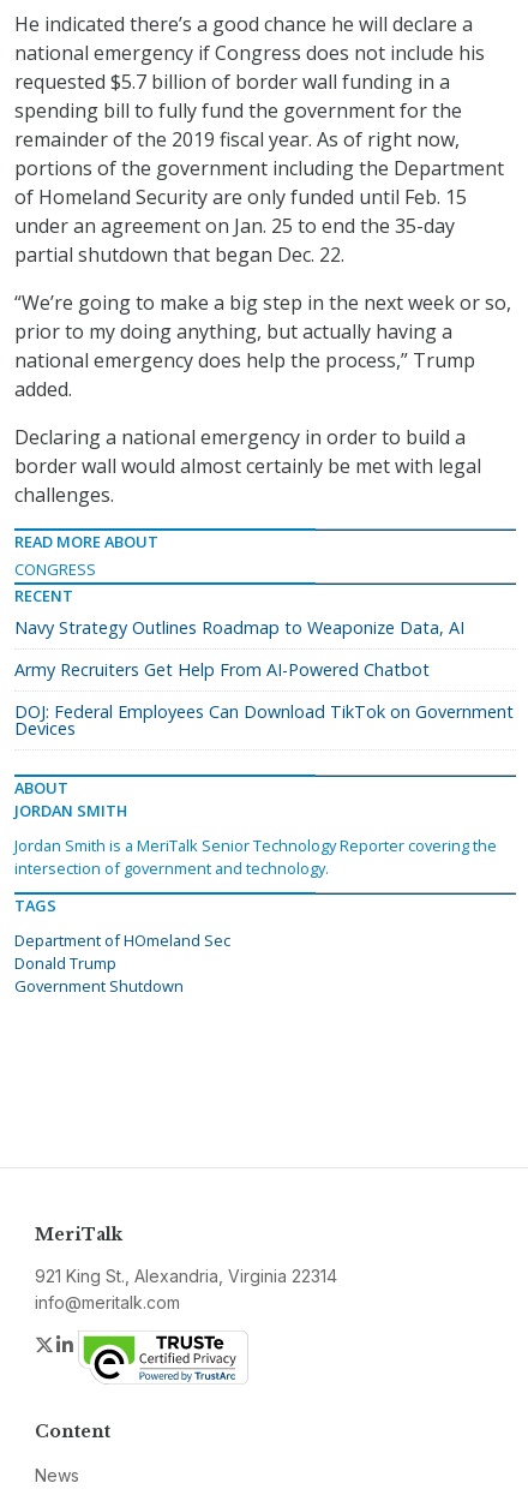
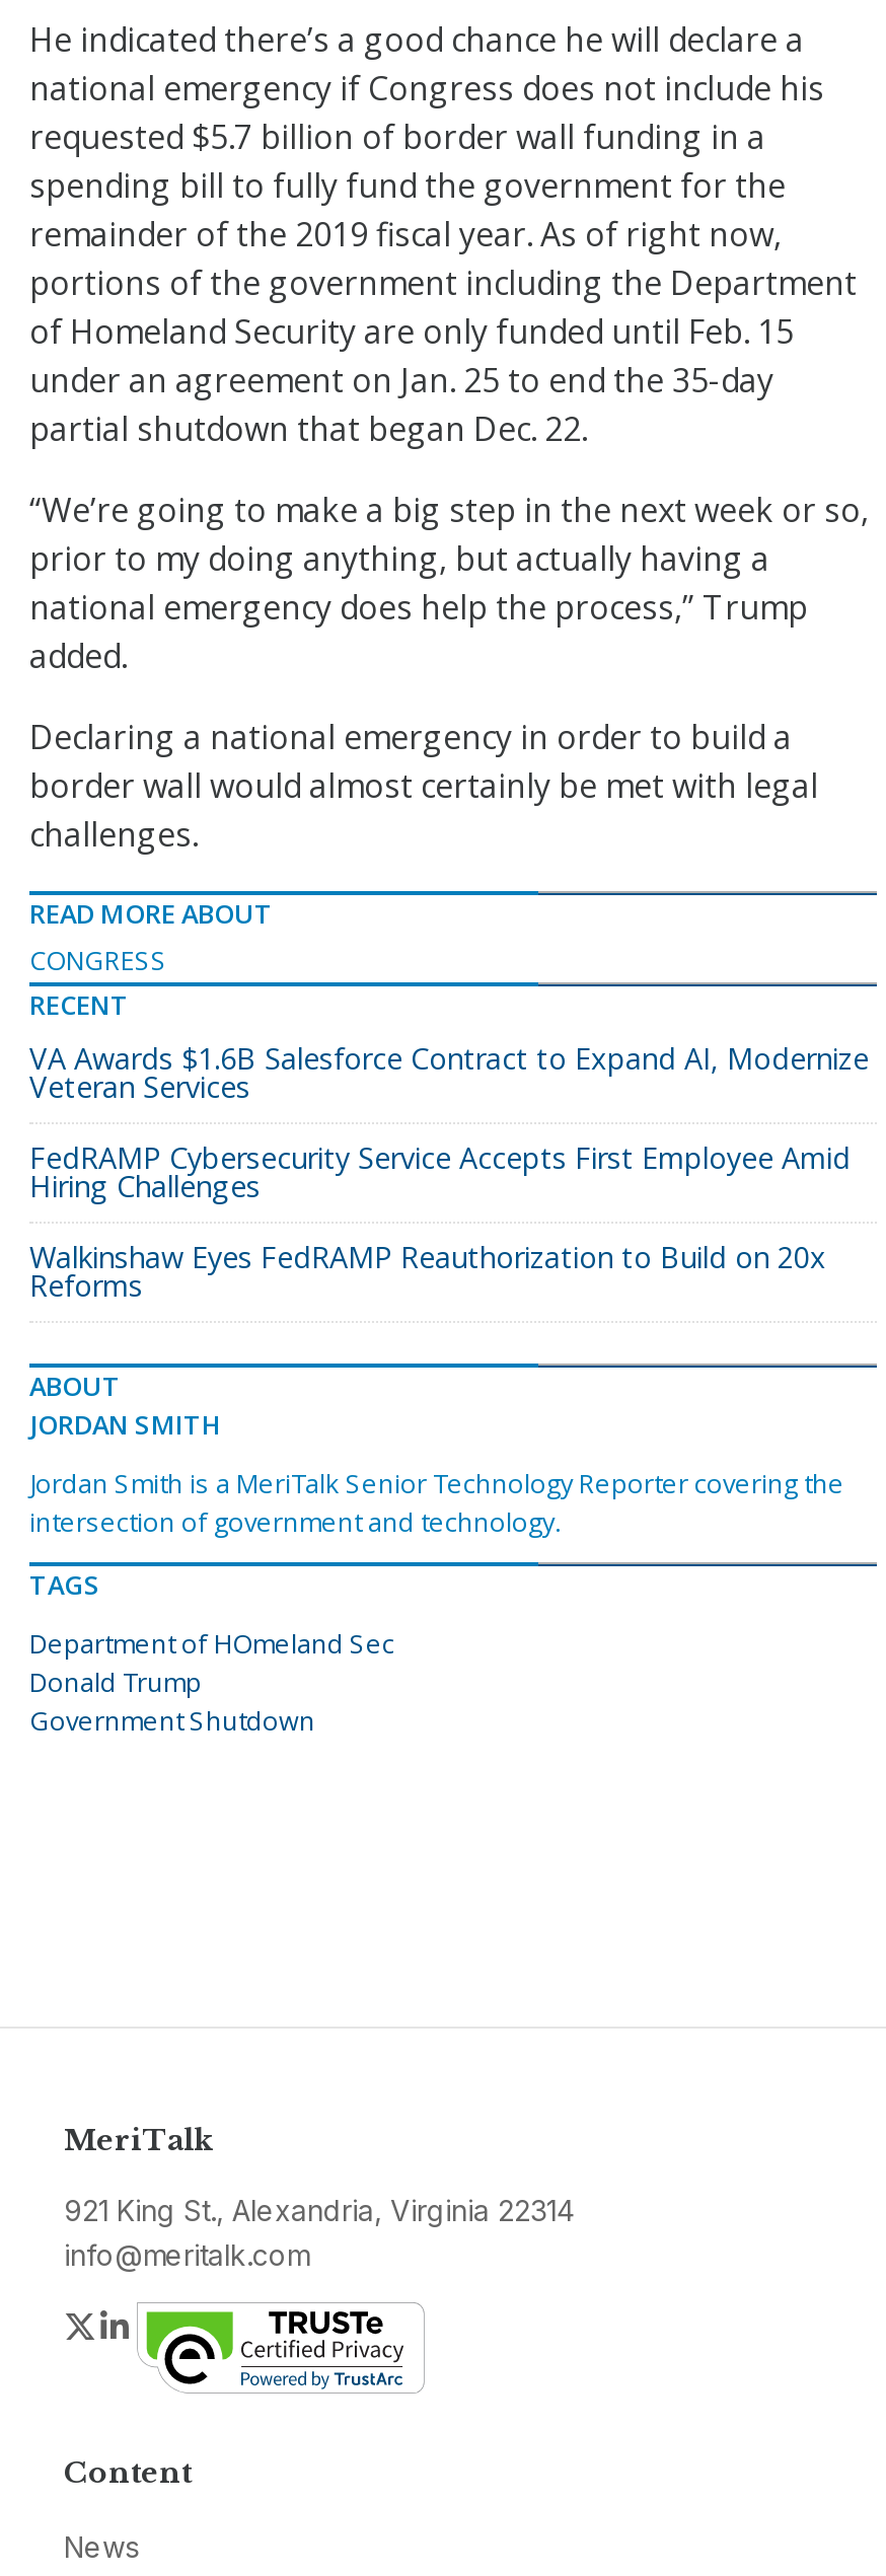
- Navy Strategy Outlines Roadmap to Weaponize Data, AI
+ VA Awards $1.6B Salesforce Contract to Expand AI, Modernize
+ Veteran Services

- Army Recruiters Get Help From AI-Powered Chatbot
+ FedRAMP Cybersecurity Service Accepts First Employee Amid
+ Hiring Challenges

- DOJ: Federal Employees Can Download TikTok on Government
- Devices
+ Walkinshaw Eyes FedRAMP Reauthorization to Build on 20x
+ Reforms
